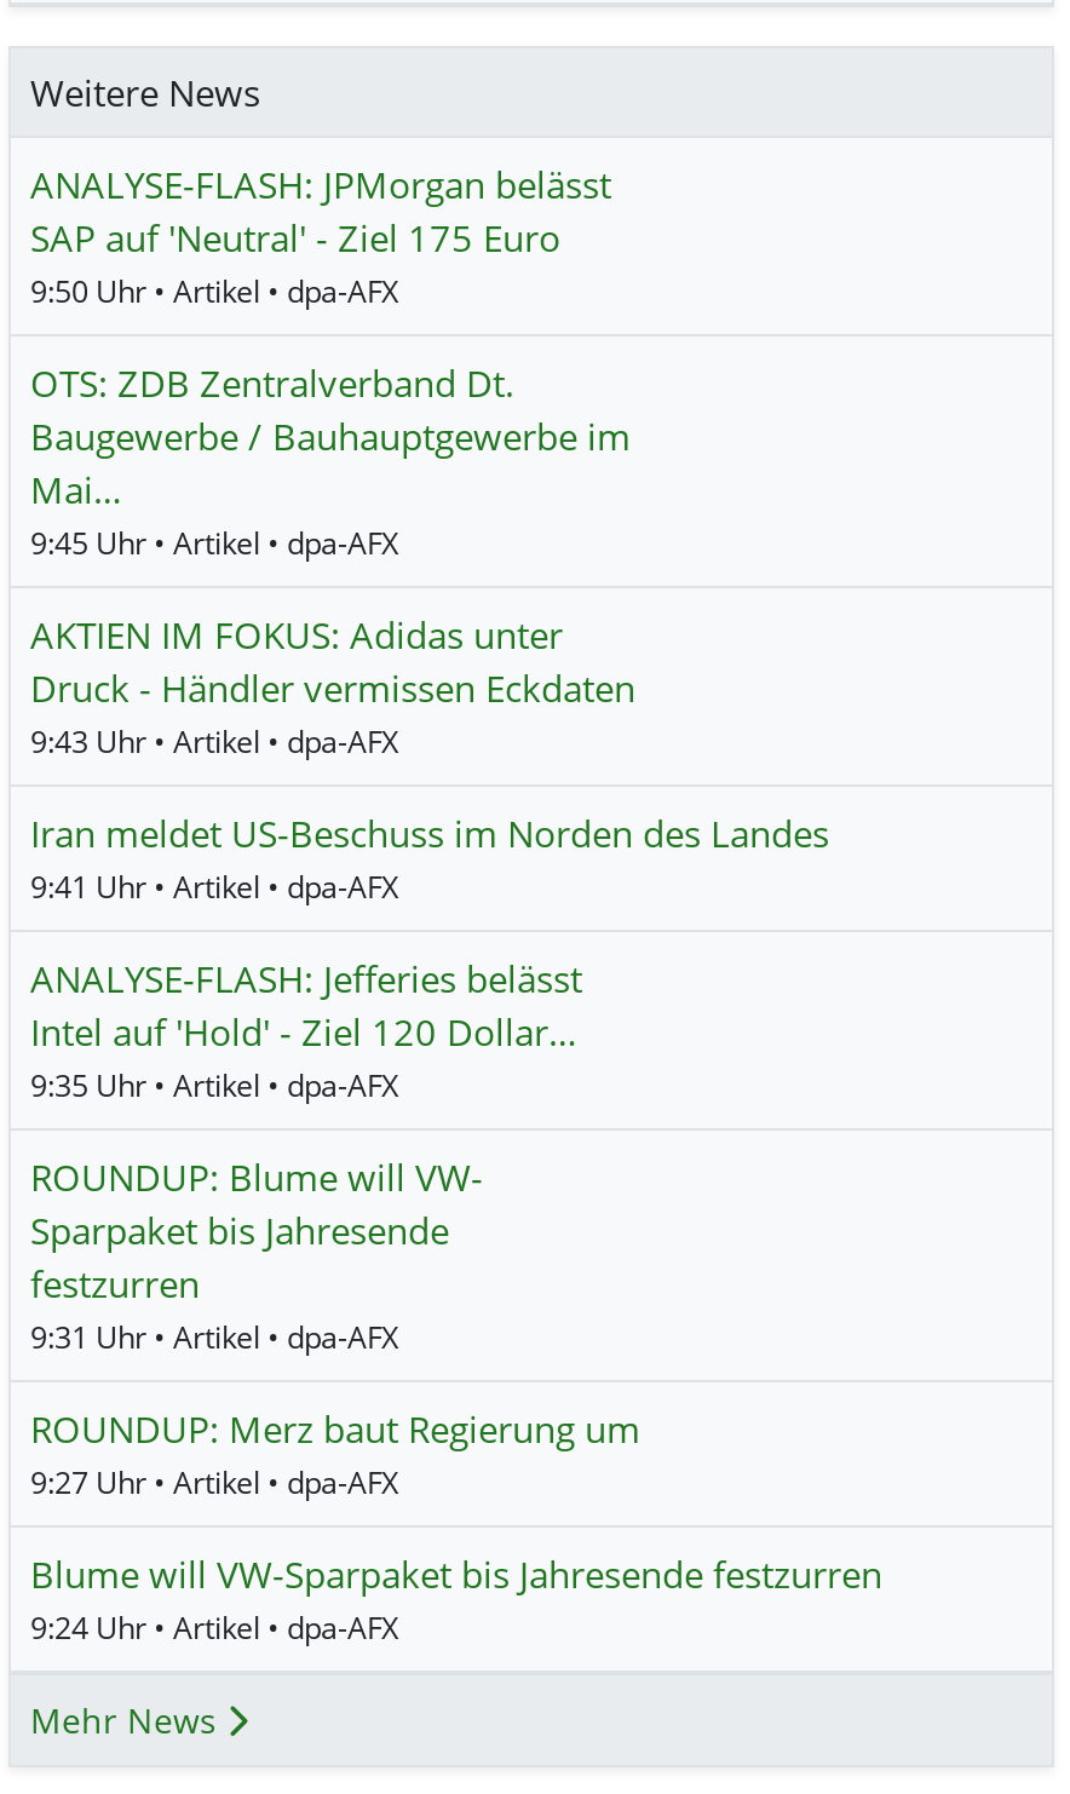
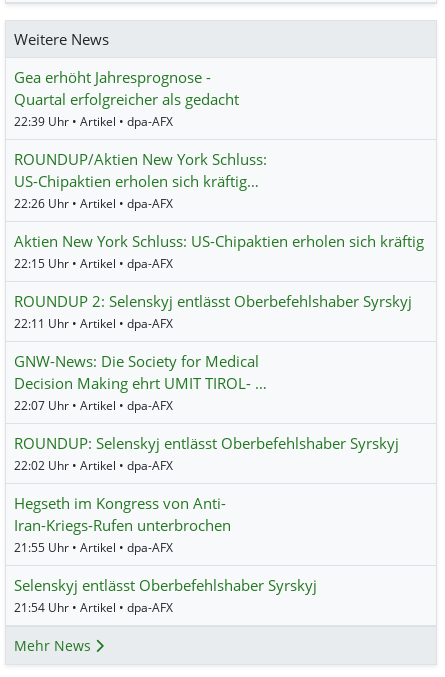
- ANALYSE-FLASH: JPMorgan belässt
- SAP auf 'Neutral' - Ziel 175 Euro
- 9:50 Uhr • Artikel • dpa-AFX
+ Gea erhöht Jahresprognose -
+ Quartal erfolgreicher als gedacht
+ 22:39 Uhr • Artikel • dpa-AFX

- OTS: ZDB Zentralverband Dt.
- Baugewerbe / Bauhauptgewerbe im
- Mai…
- 9:45 Uhr • Artikel • dpa-AFX
+ ROUNDUP/Aktien New York Schluss:
+ US-Chipaktien erholen sich kräftig…
+ 22:26 Uhr • Artikel • dpa-AFX

- AKTIEN IM FOKUS: Adidas unter
- Druck - Händler vermissen Eckdaten
- 9:43 Uhr • Artikel • dpa-AFX
+ Aktien New York Schluss: US-Chipaktien erholen sich kräftig
+ 22:15 Uhr • Artikel • dpa-AFX

- Iran meldet US-Beschuss im Norden des Landes
- 9:41 Uhr • Artikel • dpa-AFX
+ ROUNDUP 2: Selenskyj entlässt Oberbefehlshaber Syrskyj
+ 22:11 Uhr • Artikel • dpa-AFX

- ANALYSE-FLASH: Jefferies belässt
- Intel auf 'Hold' - Ziel 120 Dollar…
- 9:35 Uhr • Artikel • dpa-AFX
+ GNW-News: Die Society for Medical
+ Decision Making ehrt UMIT TIROL- …
+ 22:07 Uhr • Artikel • dpa-AFX

- ROUNDUP: Blume will VW-
- Sparpaket bis Jahresende
- festzurren
- 9:31 Uhr • Artikel • dpa-AFX
+ ROUNDUP: Selenskyj entlässt Oberbefehlshaber Syrskyj
+ 22:02 Uhr • Artikel • dpa-AFX

- ROUNDUP: Merz baut Regierung um
- 9:27 Uhr • Artikel • dpa-AFX
+ Hegseth im Kongress von Anti-
+ Iran-Kriegs-Rufen unterbrochen
+ 21:55 Uhr • Artikel • dpa-AFX

- Blume will VW-Sparpaket bis Jahresende festzurren
- 9:24 Uhr • Artikel • dpa-AFX
+ Selenskyj entlässt Oberbefehlshaber Syrskyj
+ 21:54 Uhr • Artikel • dpa-AFX
